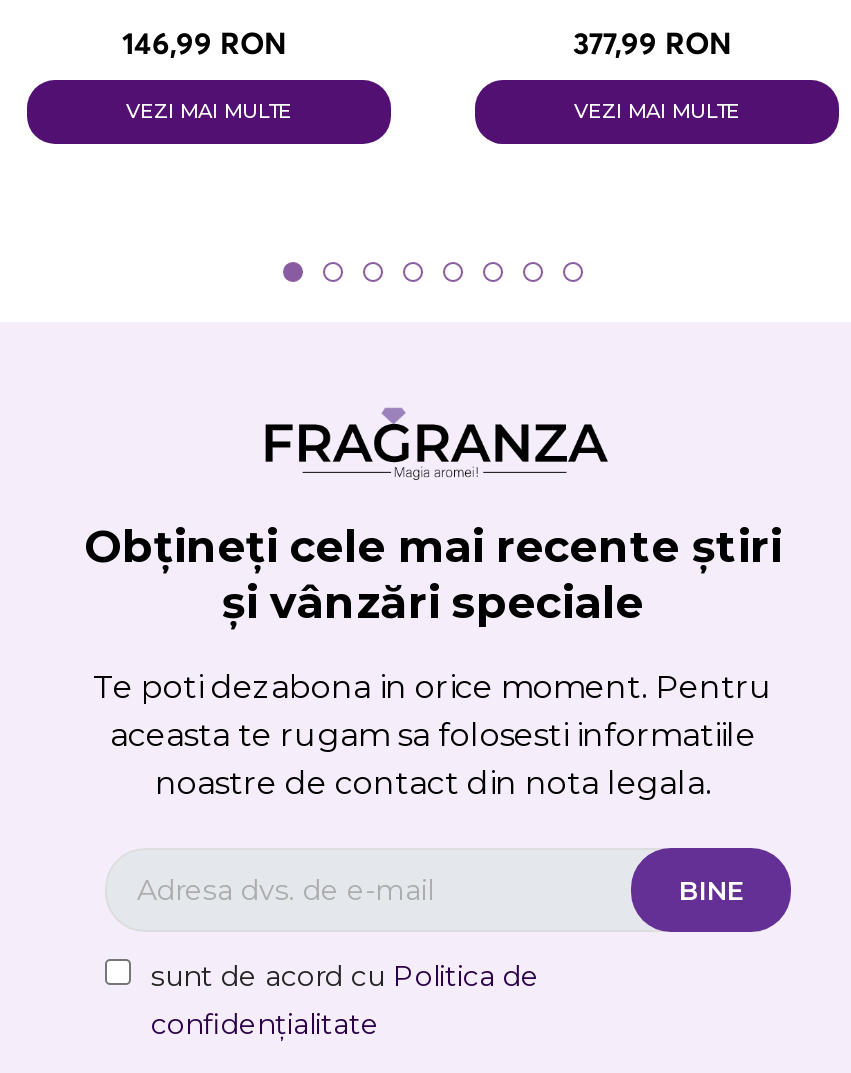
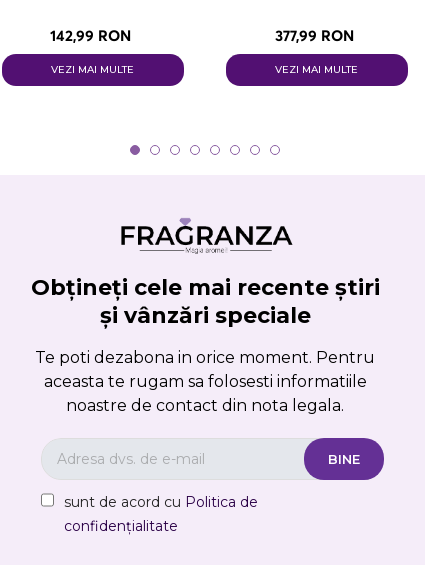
- 146,99 RON
+ 142,99 RON
